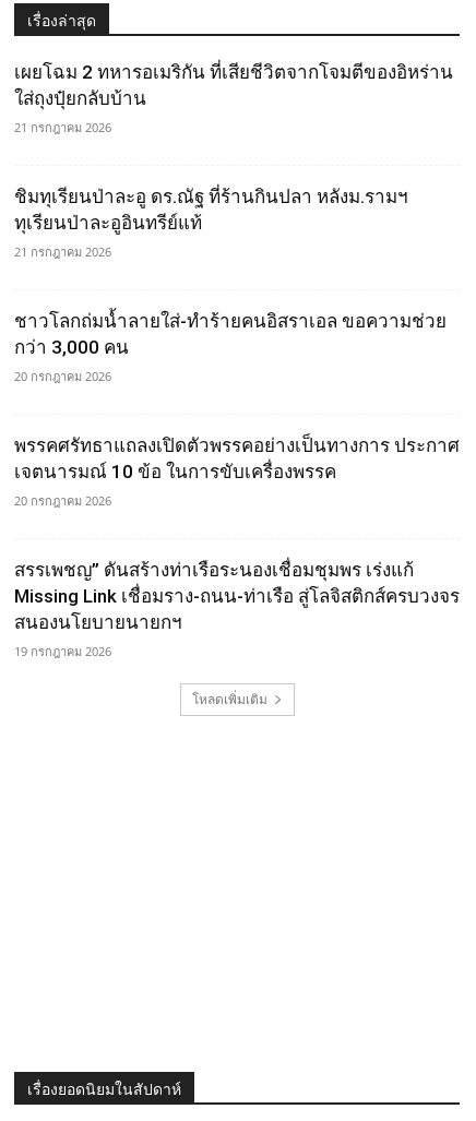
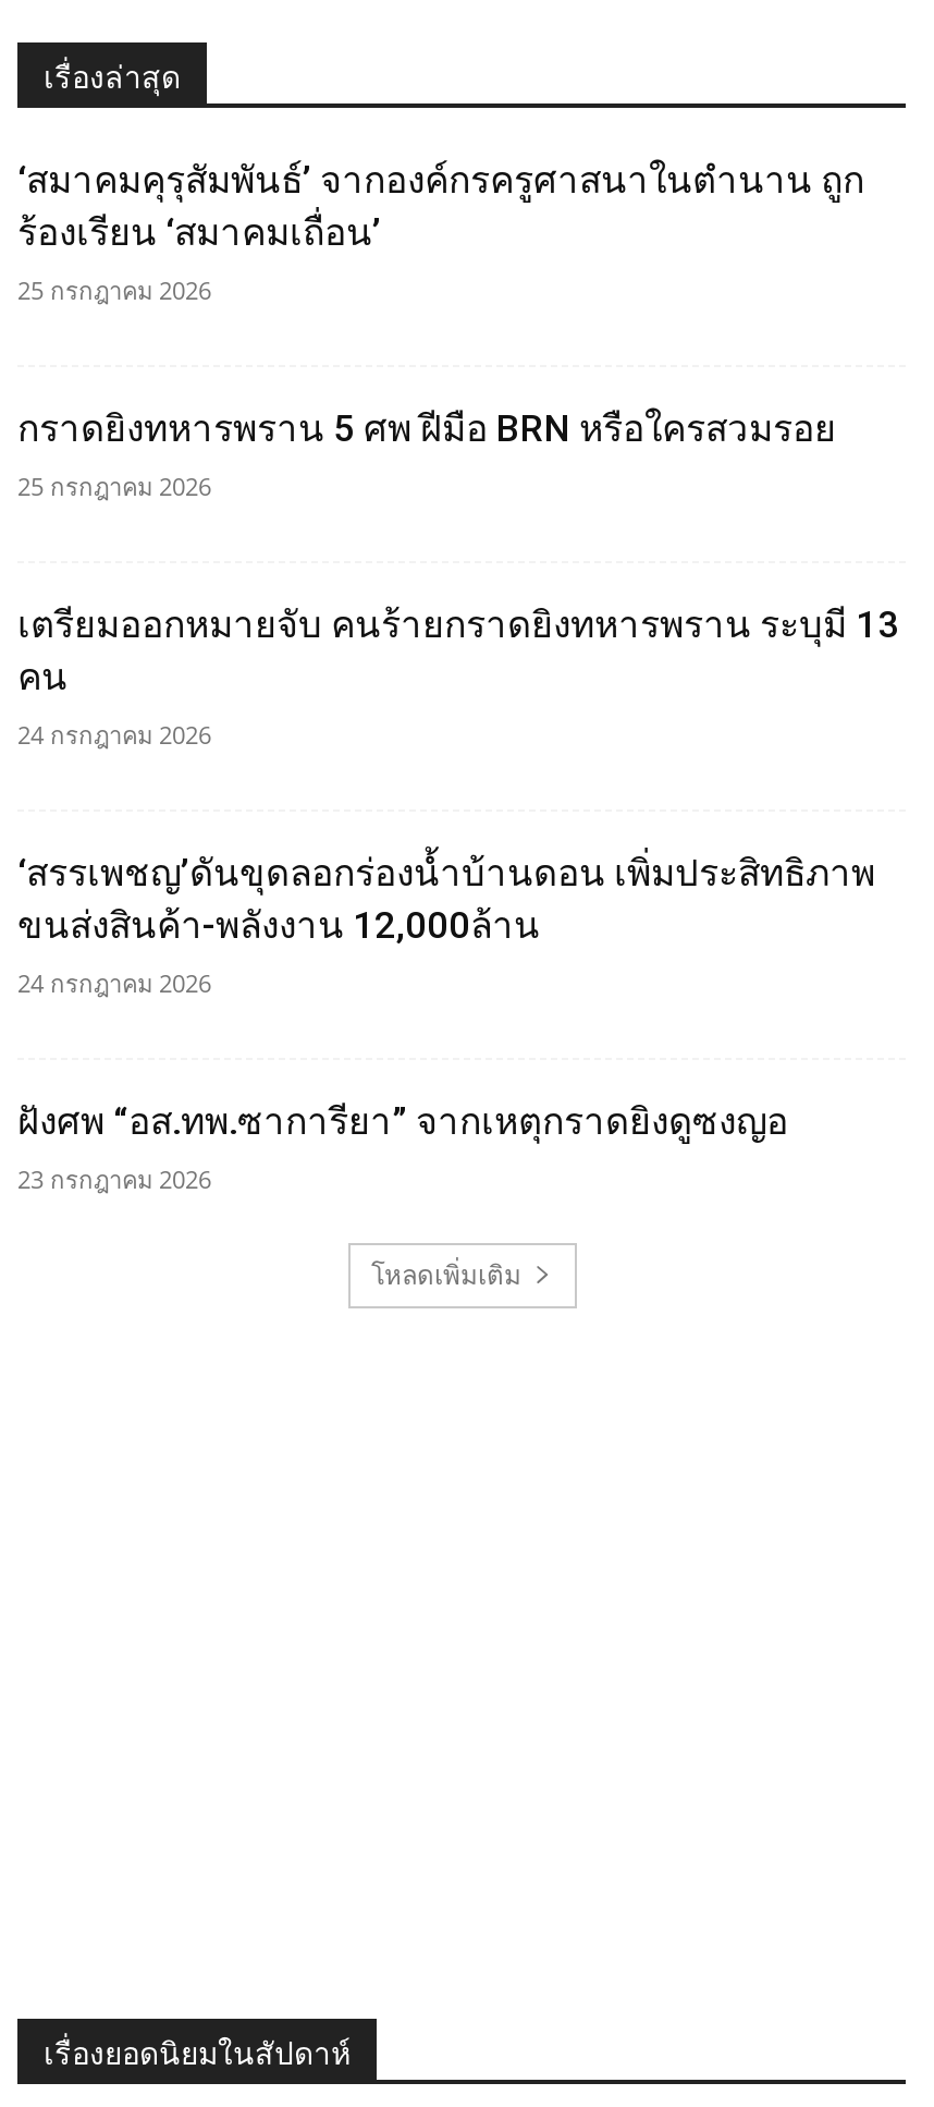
- เผยโฉม 2 ทหารอเมริกัน ที่เสียชีวิตจากโจมตีของอิหร่าน
- ใส่ถุงปุ๋ยกลับบ้าน
- 21 กรกฎาคม 2026
+ ‘สมาคมคุรุสัมพันธ์’ จากองค์กรครูศาสนาในตำนาน ถูก
+ ร้องเรียน ‘สมาคมเถื่อน’
+ 25 กรกฎาคม 2026

- ชิมทุเรียนป่าละอู ดร.ณัฐ ที่ร้านกินปลา หลังม.รามฯ
- ทุเรียนป่าละอูอินทรีย์แท้
- 21 กรกฎาคม 2026
+ กราดยิงทหารพราน 5 ศพ ฝีมือ BRN หรือใครสวมรอย
+ 25 กรกฎาคม 2026

- ชาวโลกถ่มน้ำลายใส่-ทำร้ายคนอิสราเอล ขอความช่วย
- กว่า 3,000 คน
- 20 กรกฎาคม 2026
+ เตรียมออกหมายจับ คนร้ายกราดยิงทหารพราน ระบุมี 13
+ คน
+ 24 กรกฎาคม 2026

- พรรคศรัทธาแถลงเปิดตัวพรรคอย่างเป็นทางการ ประกาศ
- เจตนารมณ์ 10 ข้อ ในการขับเครื่องพรรค
- 20 กรกฎาคม 2026
+ ‘สรรเพชญ’ดันขุดลอกร่องน้ำบ้านดอน เพิ่มประสิทธิภาพ
+ ขนส่งสินค้า-พลังงาน 12,000ล้าน
+ 24 กรกฎาคม 2026

- สรรเพชญ” ดันสร้างท่าเรือระนองเชื่อมชุมพร เร่งแก้
- Missing Link เชื่อมราง-ถนน-ท่าเรือ สู่โลจิสติกส์ครบวงจร
- สนองนโยบายนายกฯ
- 19 กรกฎาคม 2026
+ ฝังศพ “อส.ทพ.ซาการียา” จากเหตุกราดยิงดูซงญอ
+ 23 กรกฎาคม 2026
